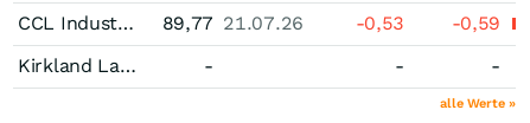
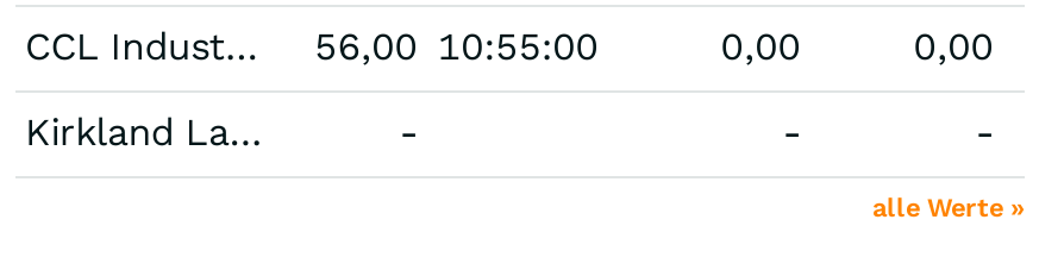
- 89,77 21.07.26
+ 56,00 10:55:00

- -0,53
+ 0,00

- -0,59
+ 0,00
